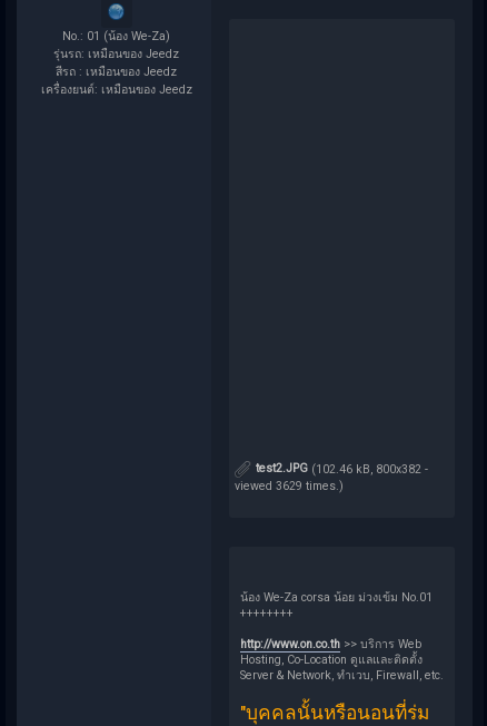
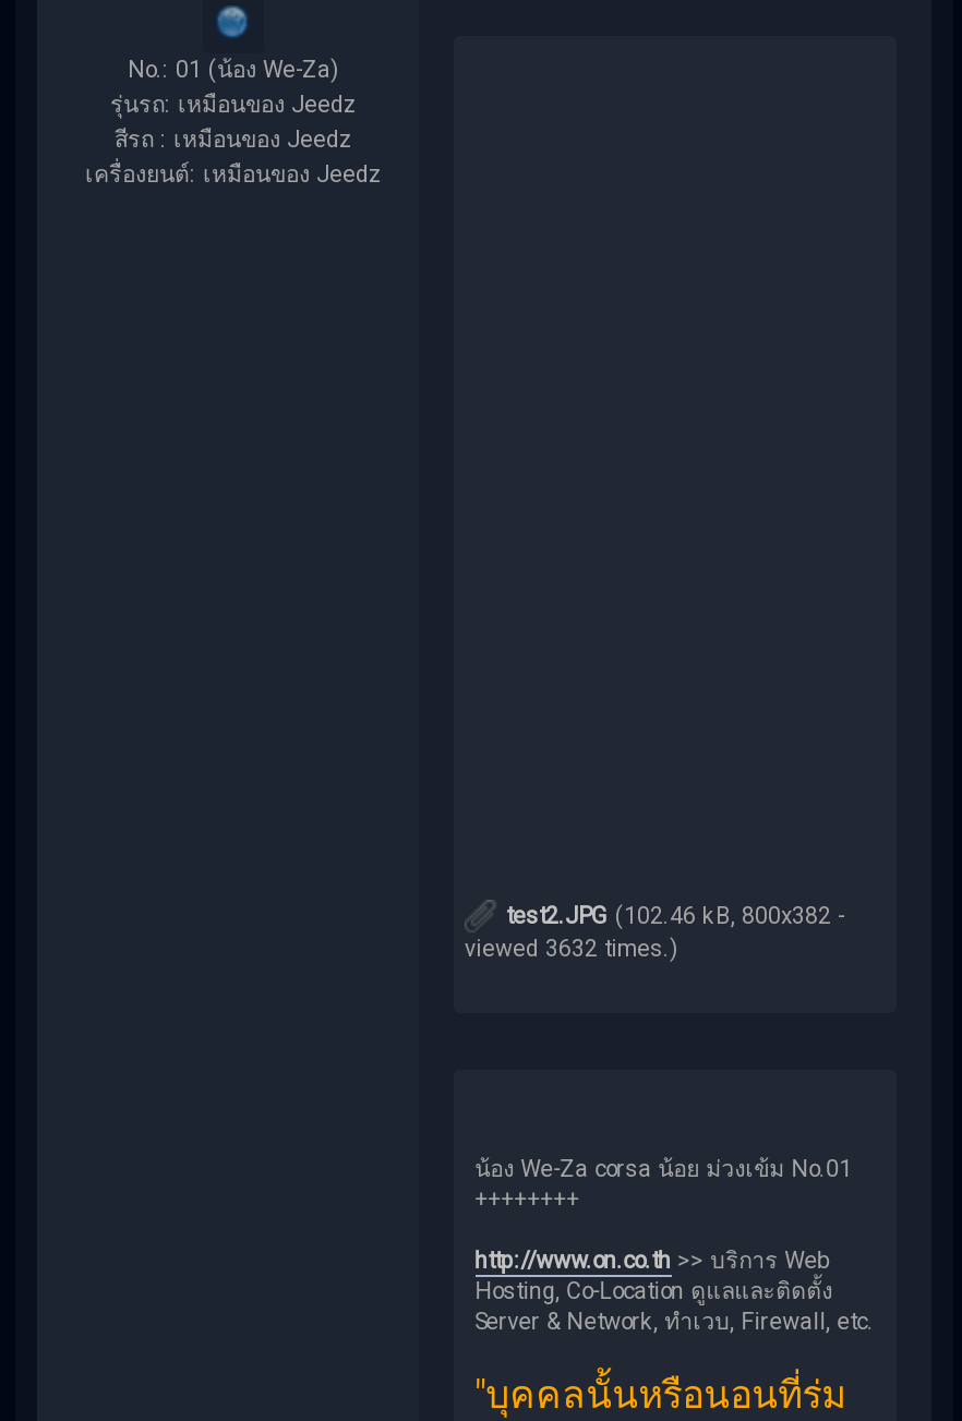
- viewed 3629 times.)
+ viewed 3632 times.)
